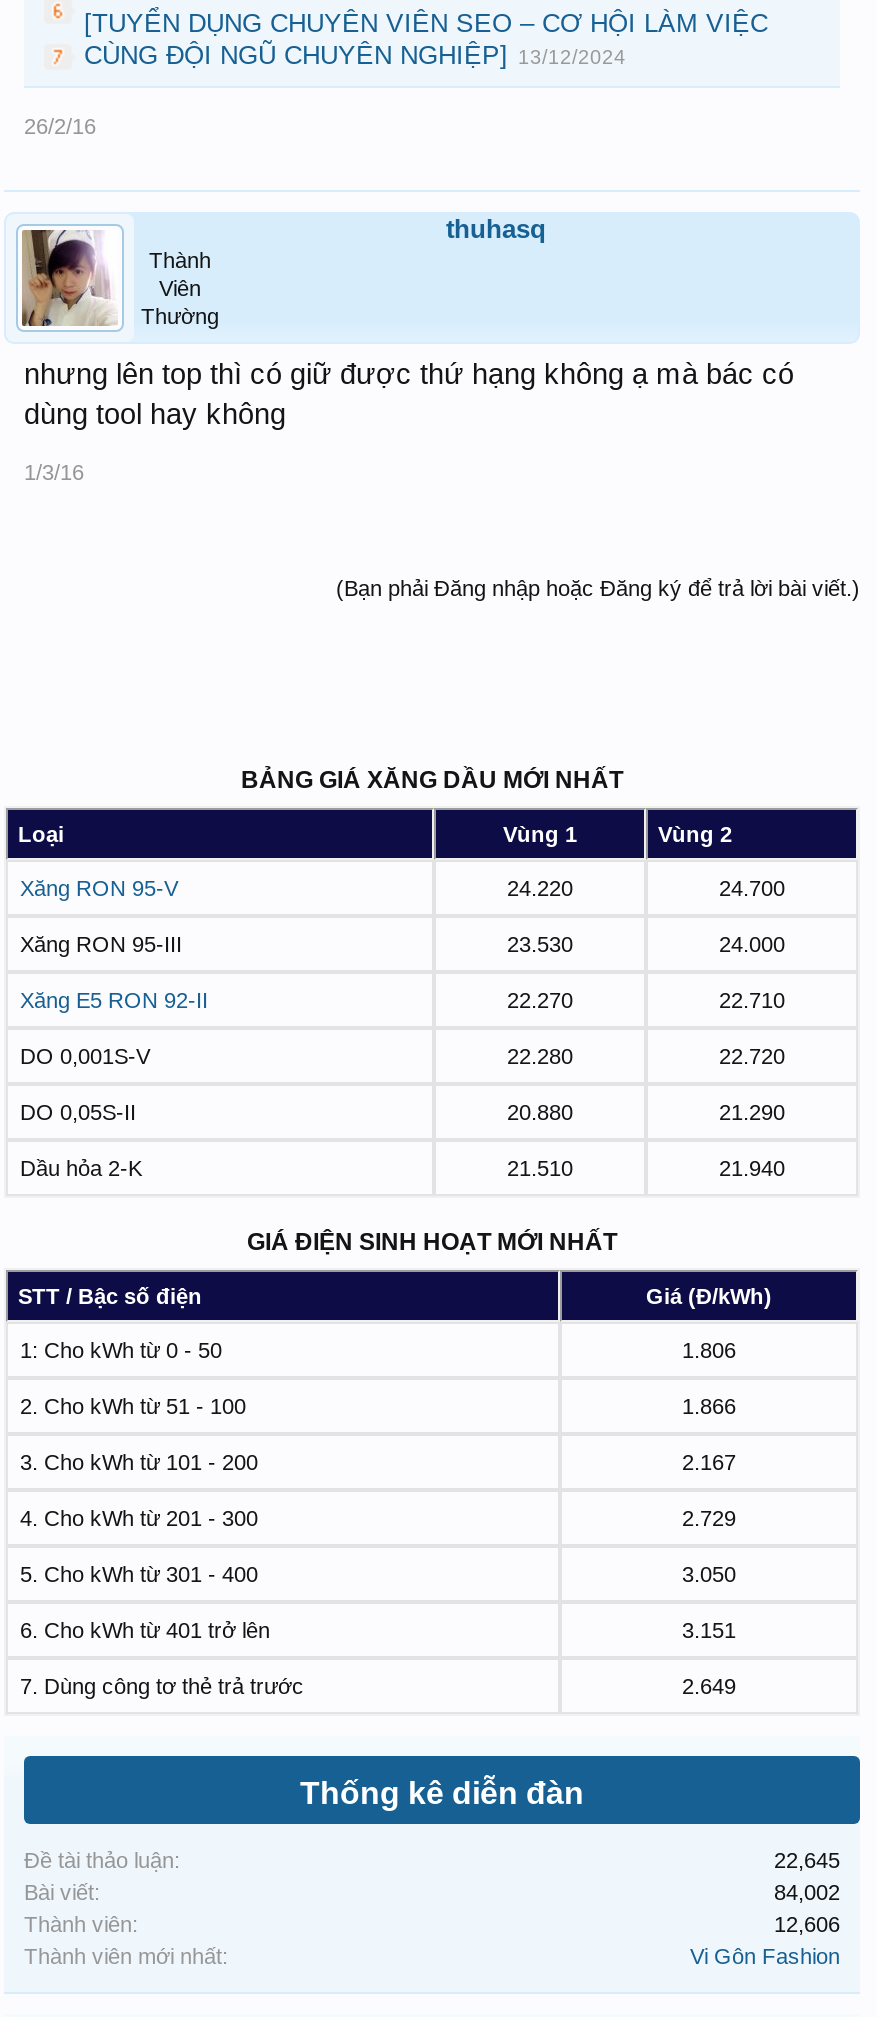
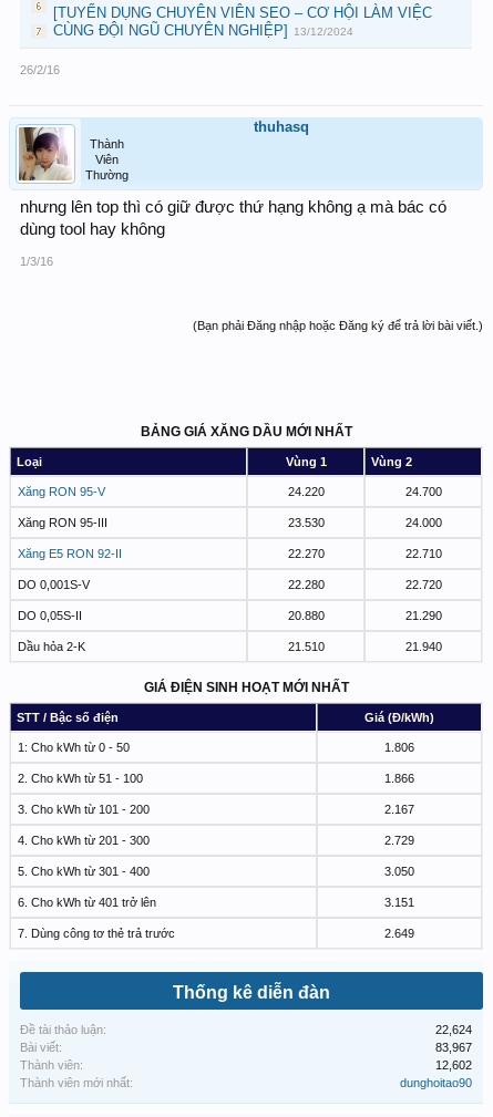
- 22,645
+ 22,624

- 84,002
+ 83,967

- 12,606
+ 12,602

- Vi Gôn Fashion
+ dunghoitao90
